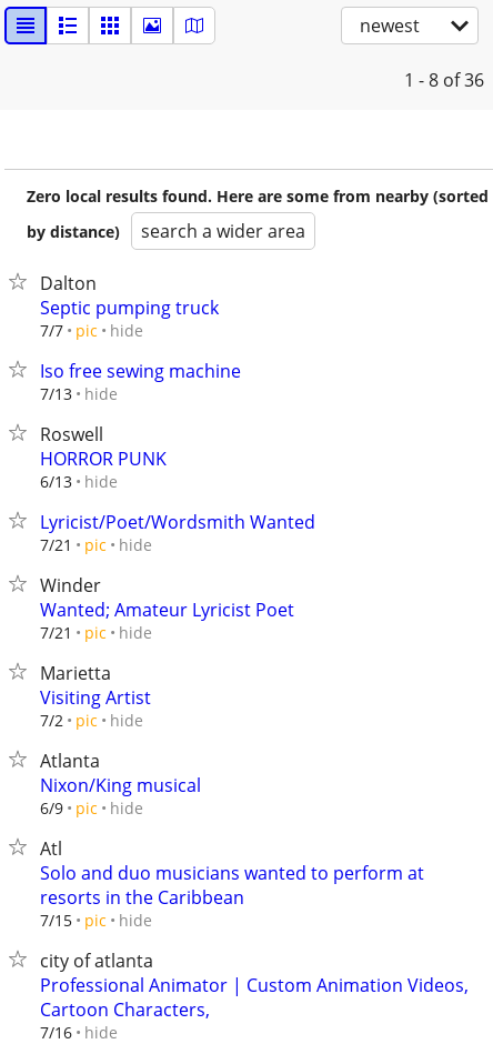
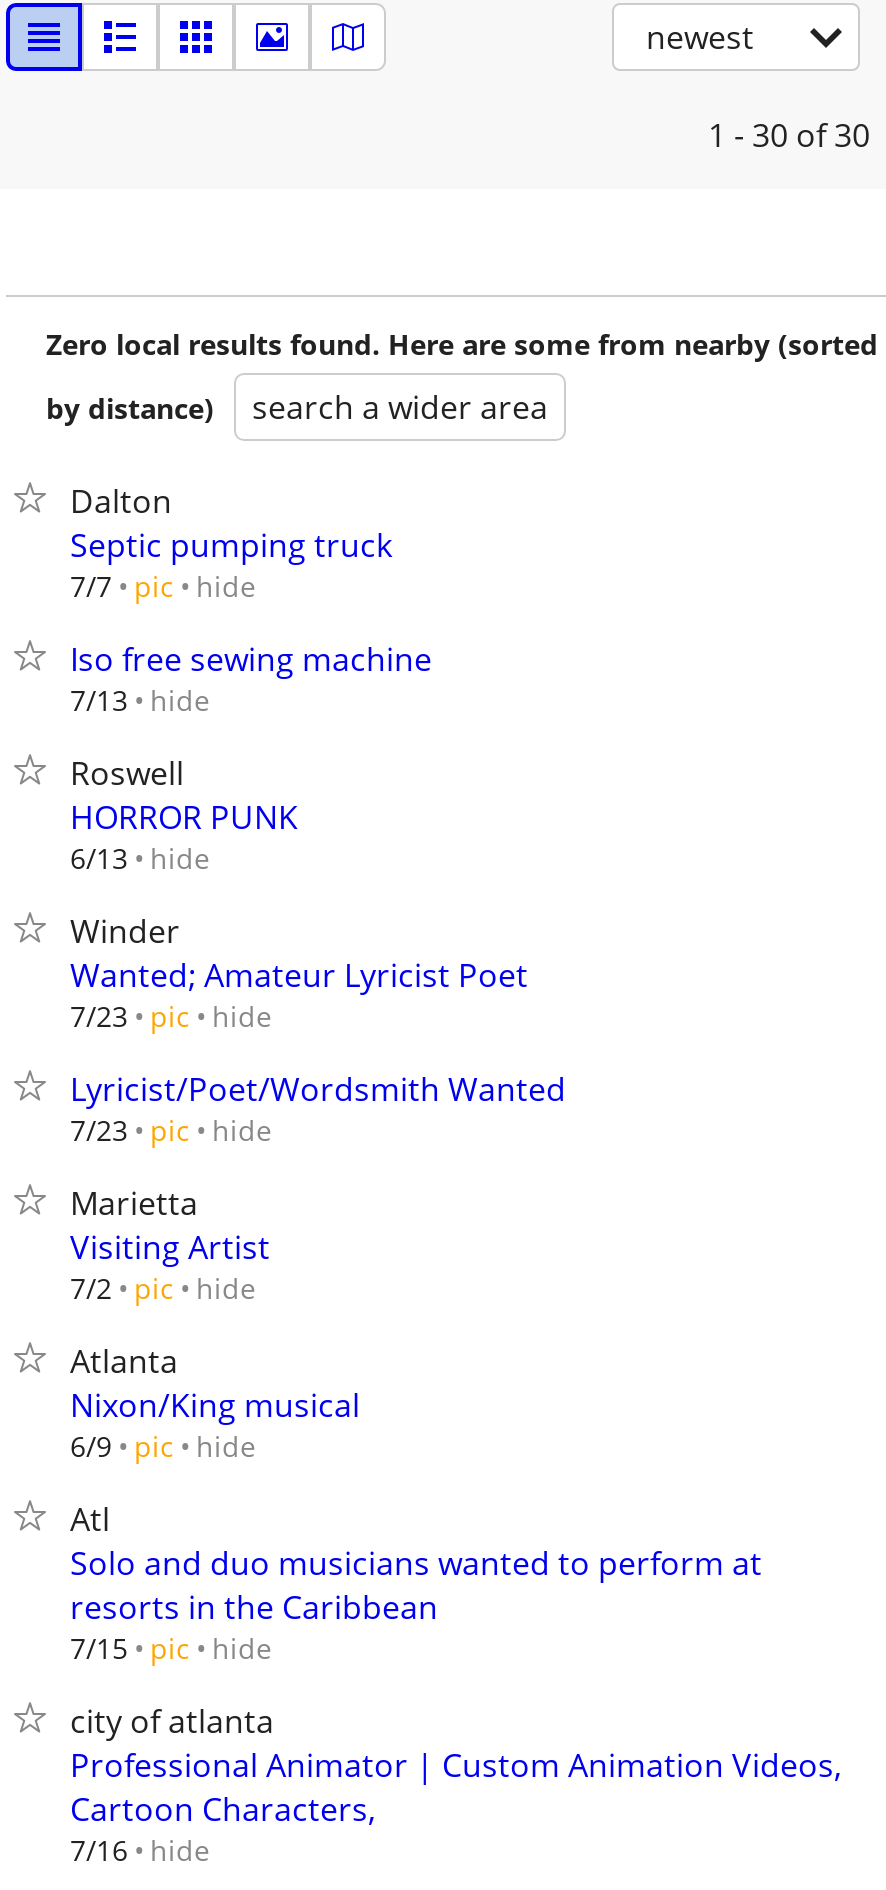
- 1 - 8 of 36
+ 1 - 30 of 30

moved down: Lyricist/Poet/Wordsmith Wanted

- 7/21 pic hide

moved up: Winder | Wanted; Amateur Lyricist Poet

- 7/21 pic hide
+ 7/23 pic hide
+ 7/23 pic hide
